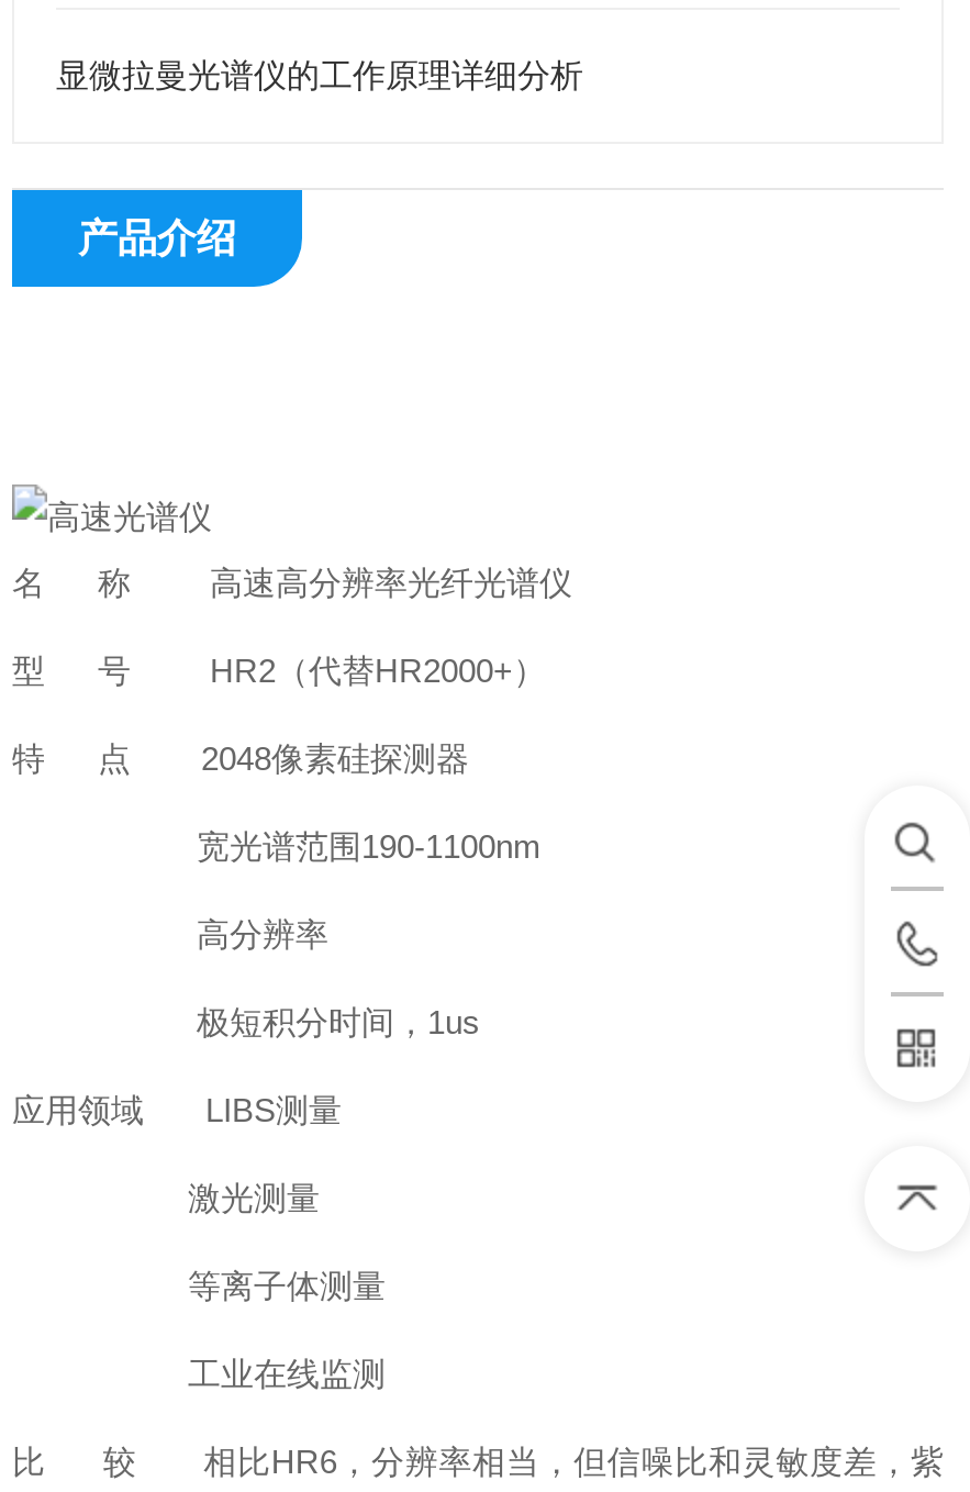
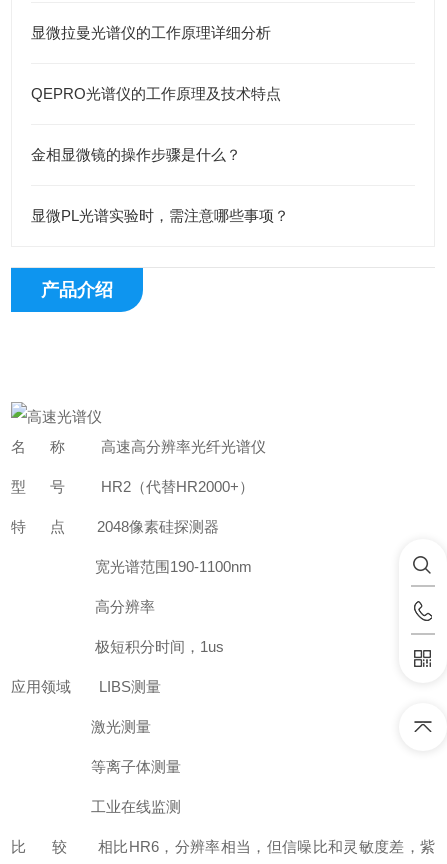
+ QEPRO光谱仪的工作原理及技术特点

+ 金相显微镜的操作步骤是什么？

+ 显微PL光谱实验时，需注意哪些事项？
